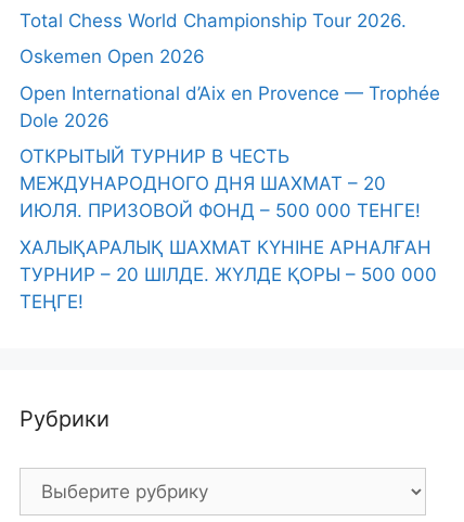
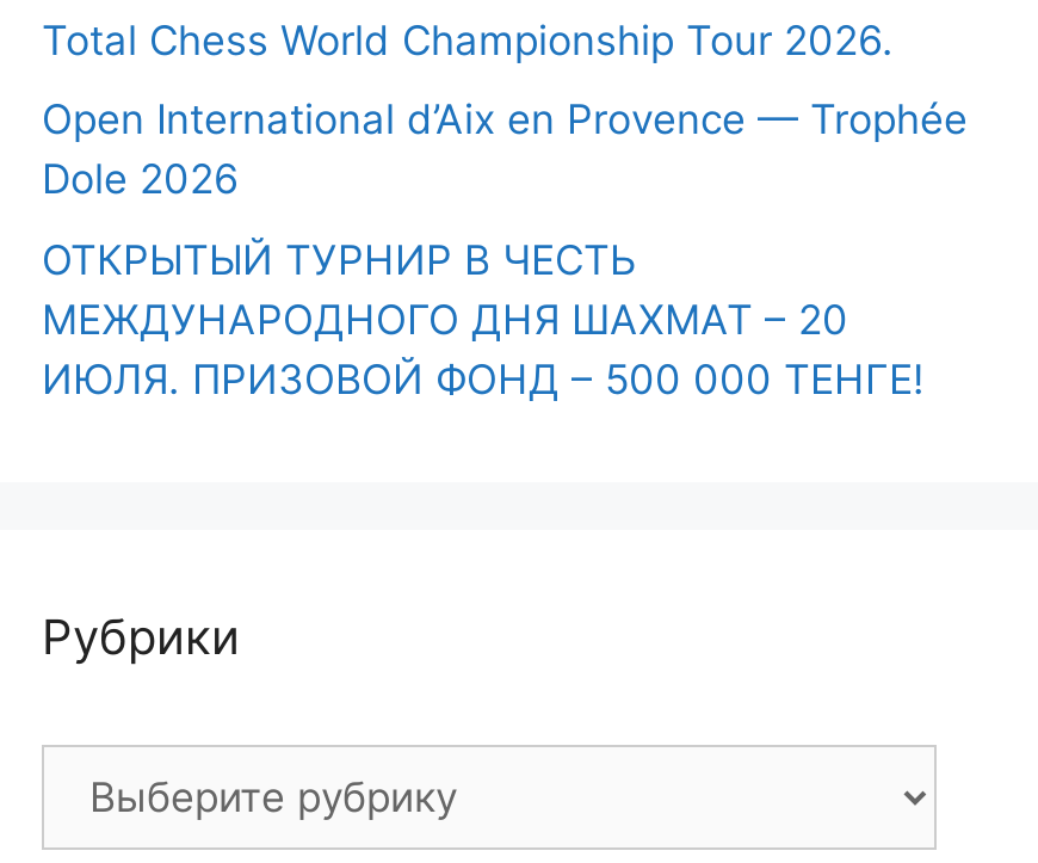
- Oskemen Open 2026

- ХАЛЫҚАРАЛЫҚ ШАХМАТ КҮНІНЕ АРНАЛҒАН
- ТУРНИР – 20 ШІЛДЕ. ЖҮЛДЕ ҚОРЫ – 500 000
- ТЕҢГЕ!
